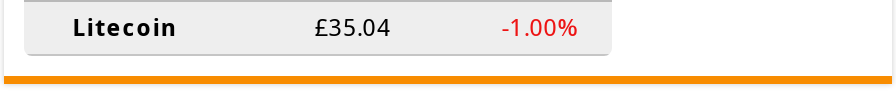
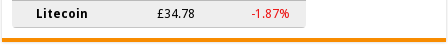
- £35.04
+ £34.78

- -1.00%
+ -1.87%
